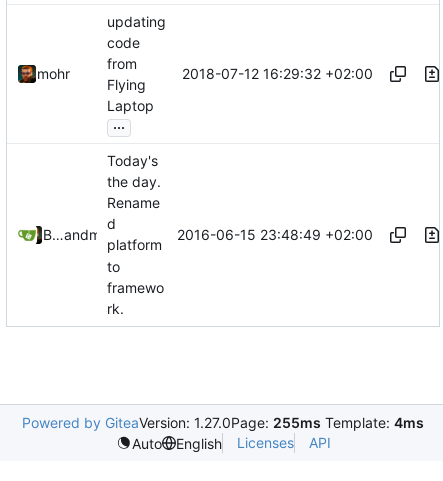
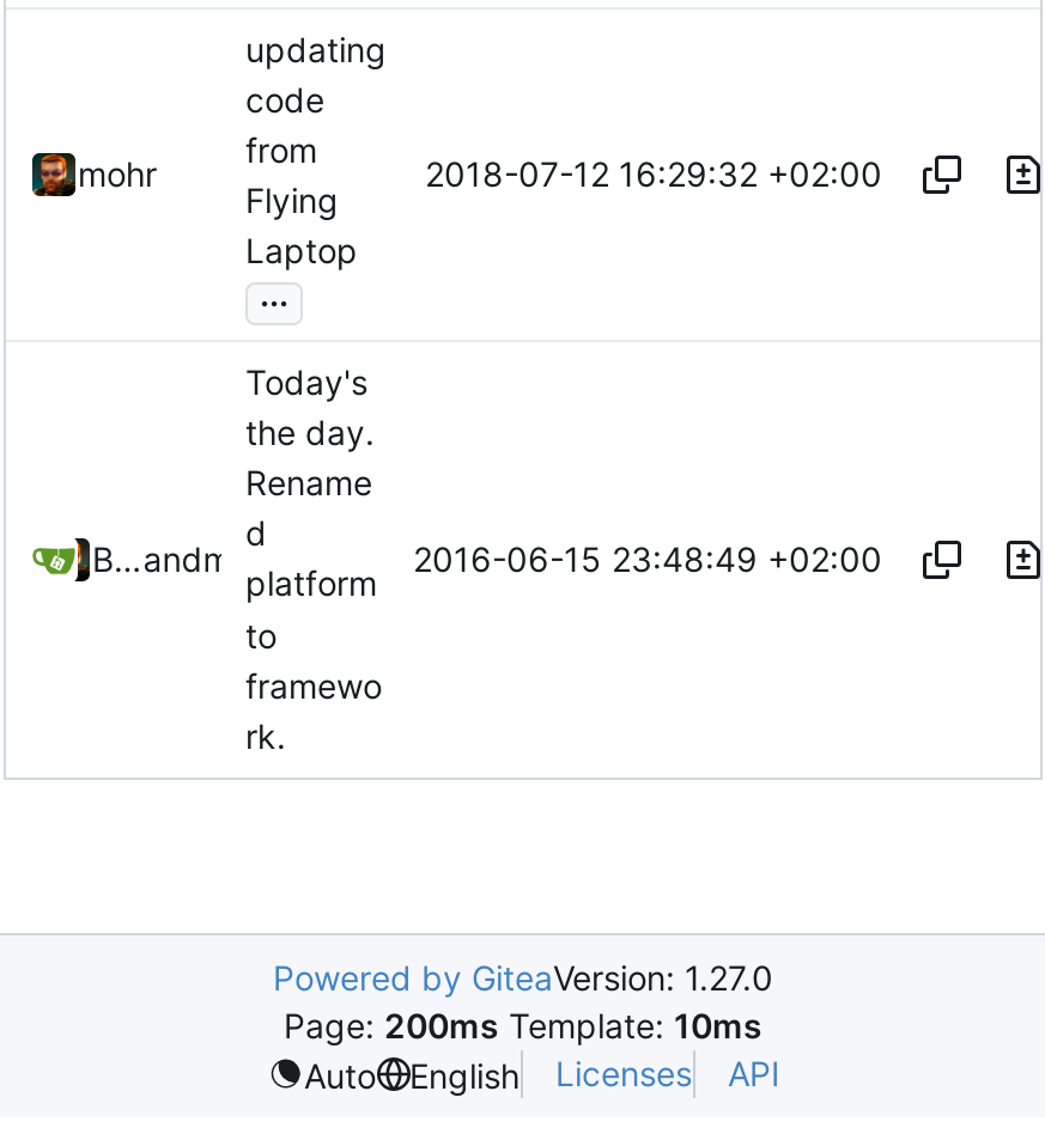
- Powered by GiteaVersion: 1.27.0Page: 255ms Template: 4ms
+ Powered by GiteaVersion: 1.27.0
+ Page: 200ms Template: 10ms
